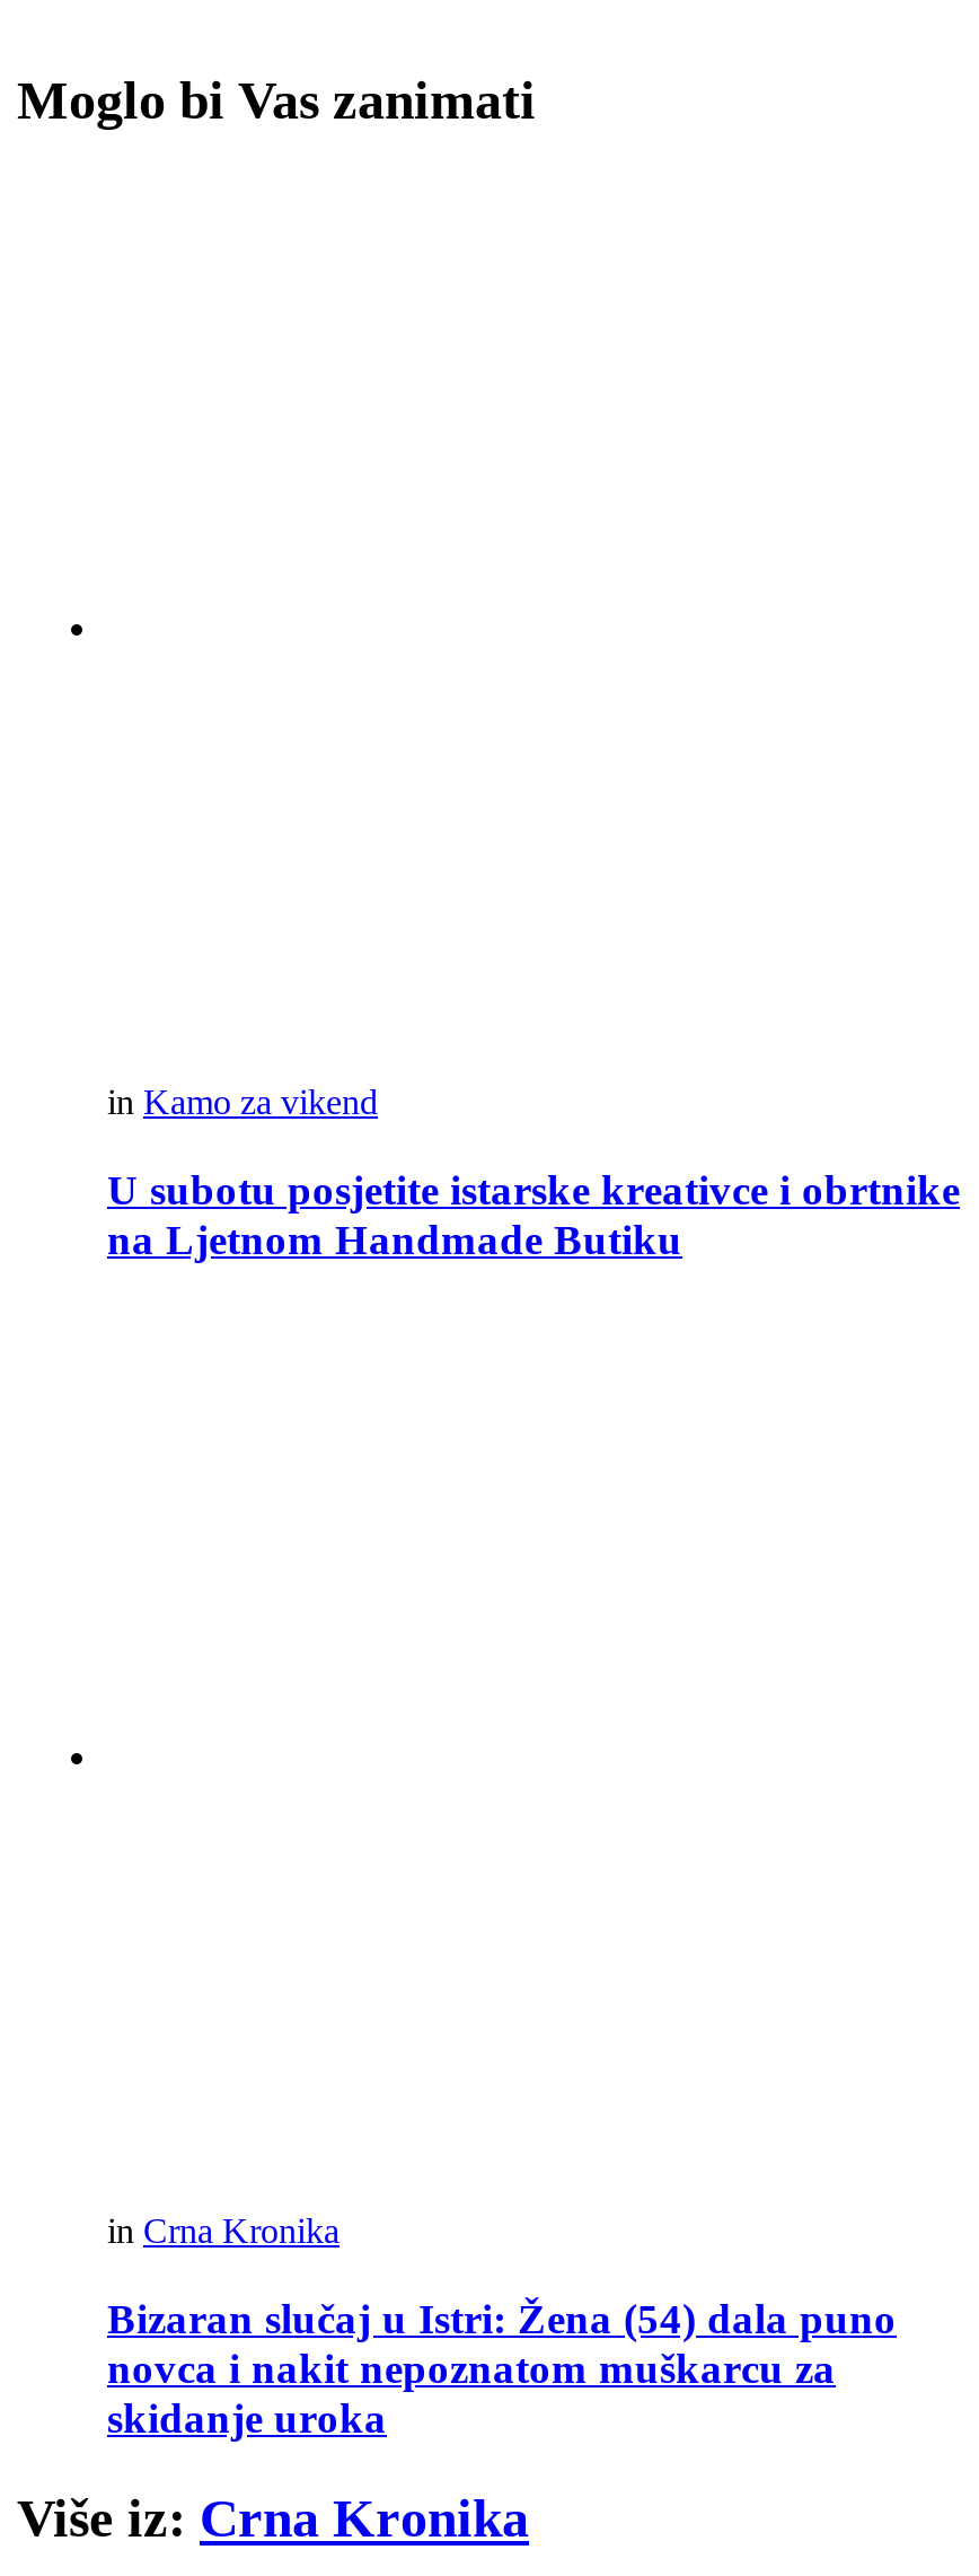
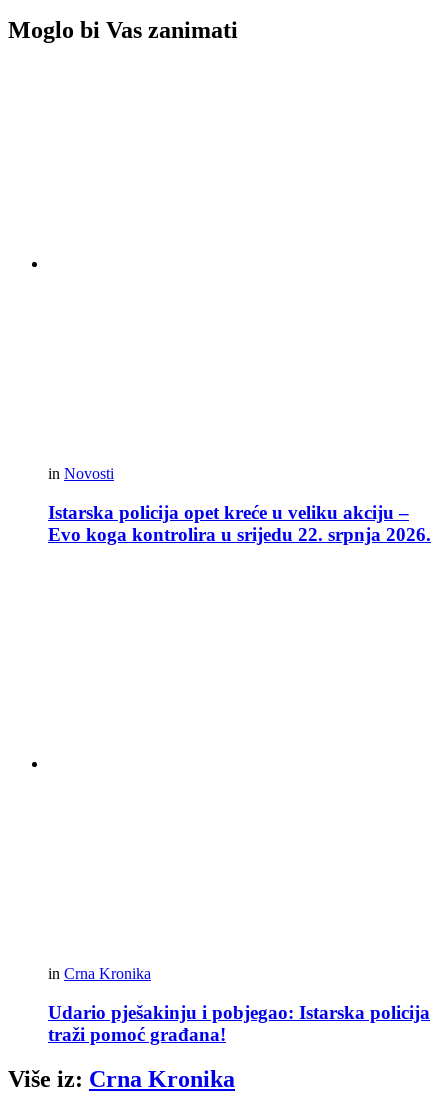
- in Kamo za vikend
+ in Novosti

- U subotu posjetite istarske kreativce i obrtnike
- na Ljetnom Handmade Butiku
+ Istarska policija opet kreće u veliku akciju –
+ Evo koga kontrolira u srijedu 22. srpnja 2026.

- Bizaran slučaj u Istri: Žena (54) dala puno
- novca i nakit nepoznatom muškarcu za
- skidanje uroka
+ Udario pješakinju i pobjegao: Istarska policija
+ traži pomoć građana!
